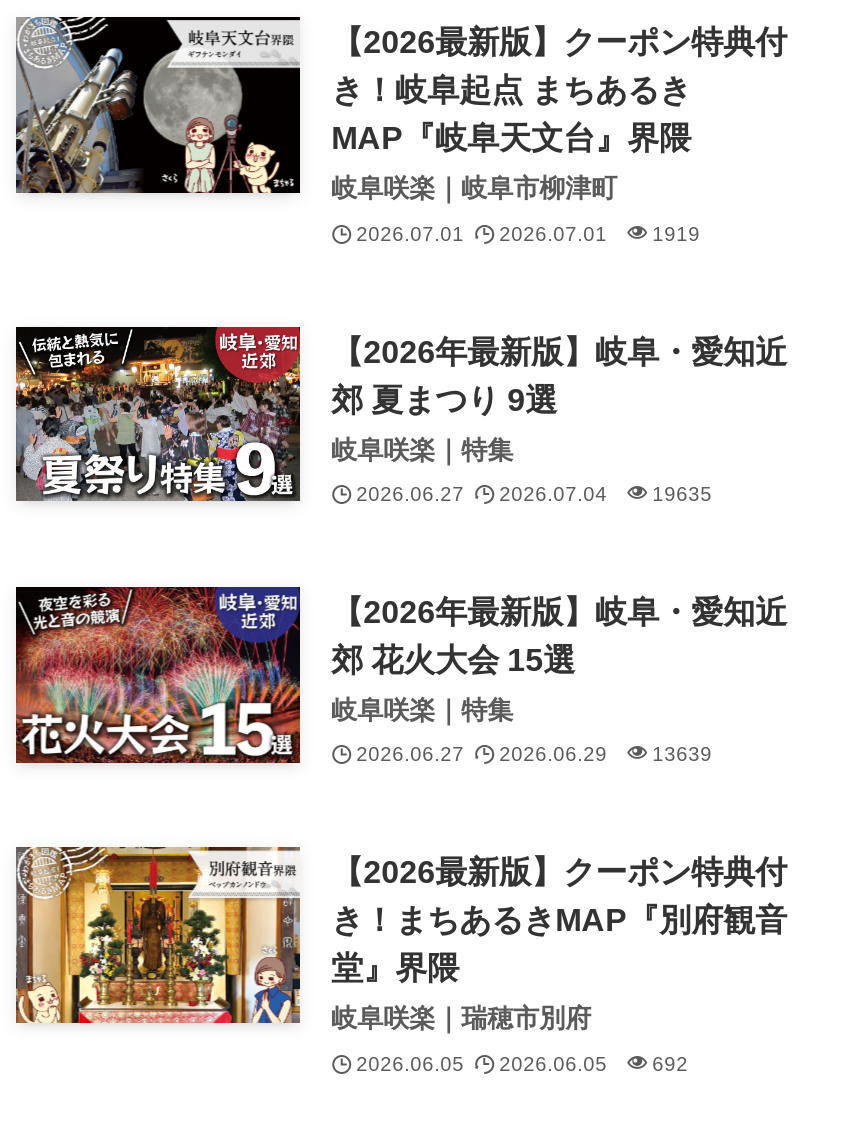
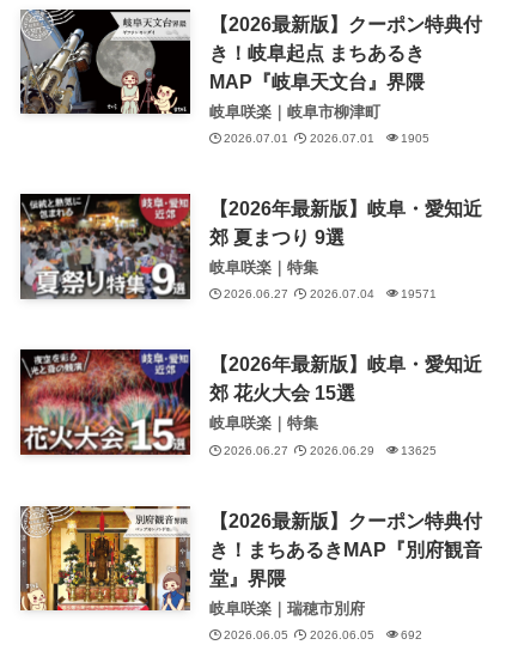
- 1919
+ 1905

- 19635
+ 19571

- 13639
+ 13625
